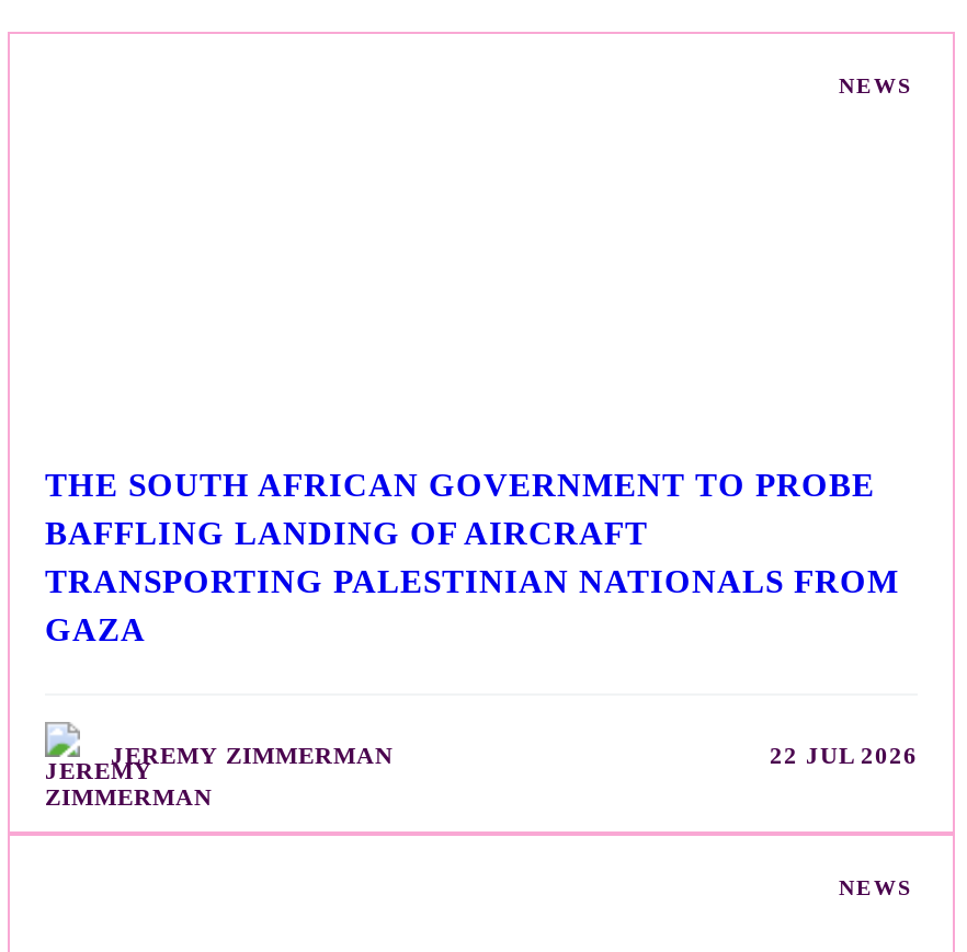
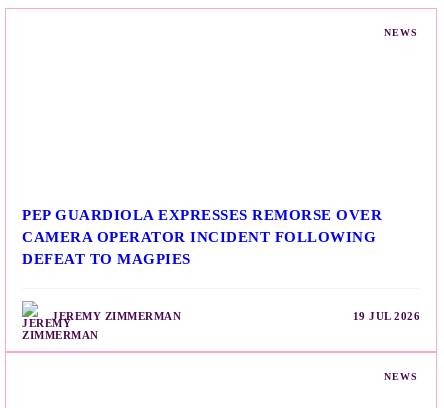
- THE SOUTH AFRICAN GOVERNMENT TO PROBE
- BAFFLING LANDING OF AIRCRAFT
- TRANSPORTING PALESTINIAN NATIONALS FROM
- GAZA
+ PEP GUARDIOLA EXPRESSES REMORSE OVER
+ CAMERA OPERATOR INCIDENT FOLLOWING
+ DEFEAT TO MAGPIES

- 22 JUL 2026
+ 19 JUL 2026
